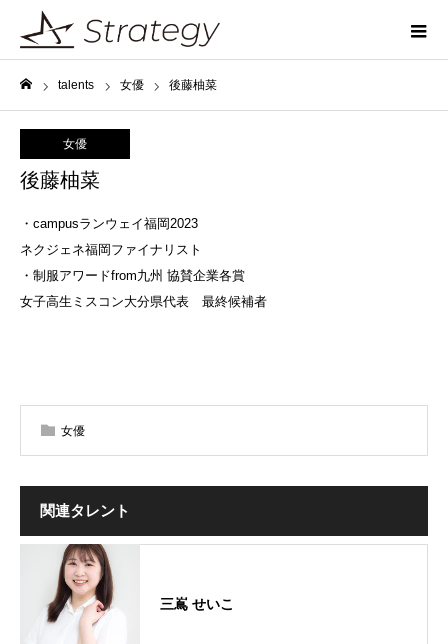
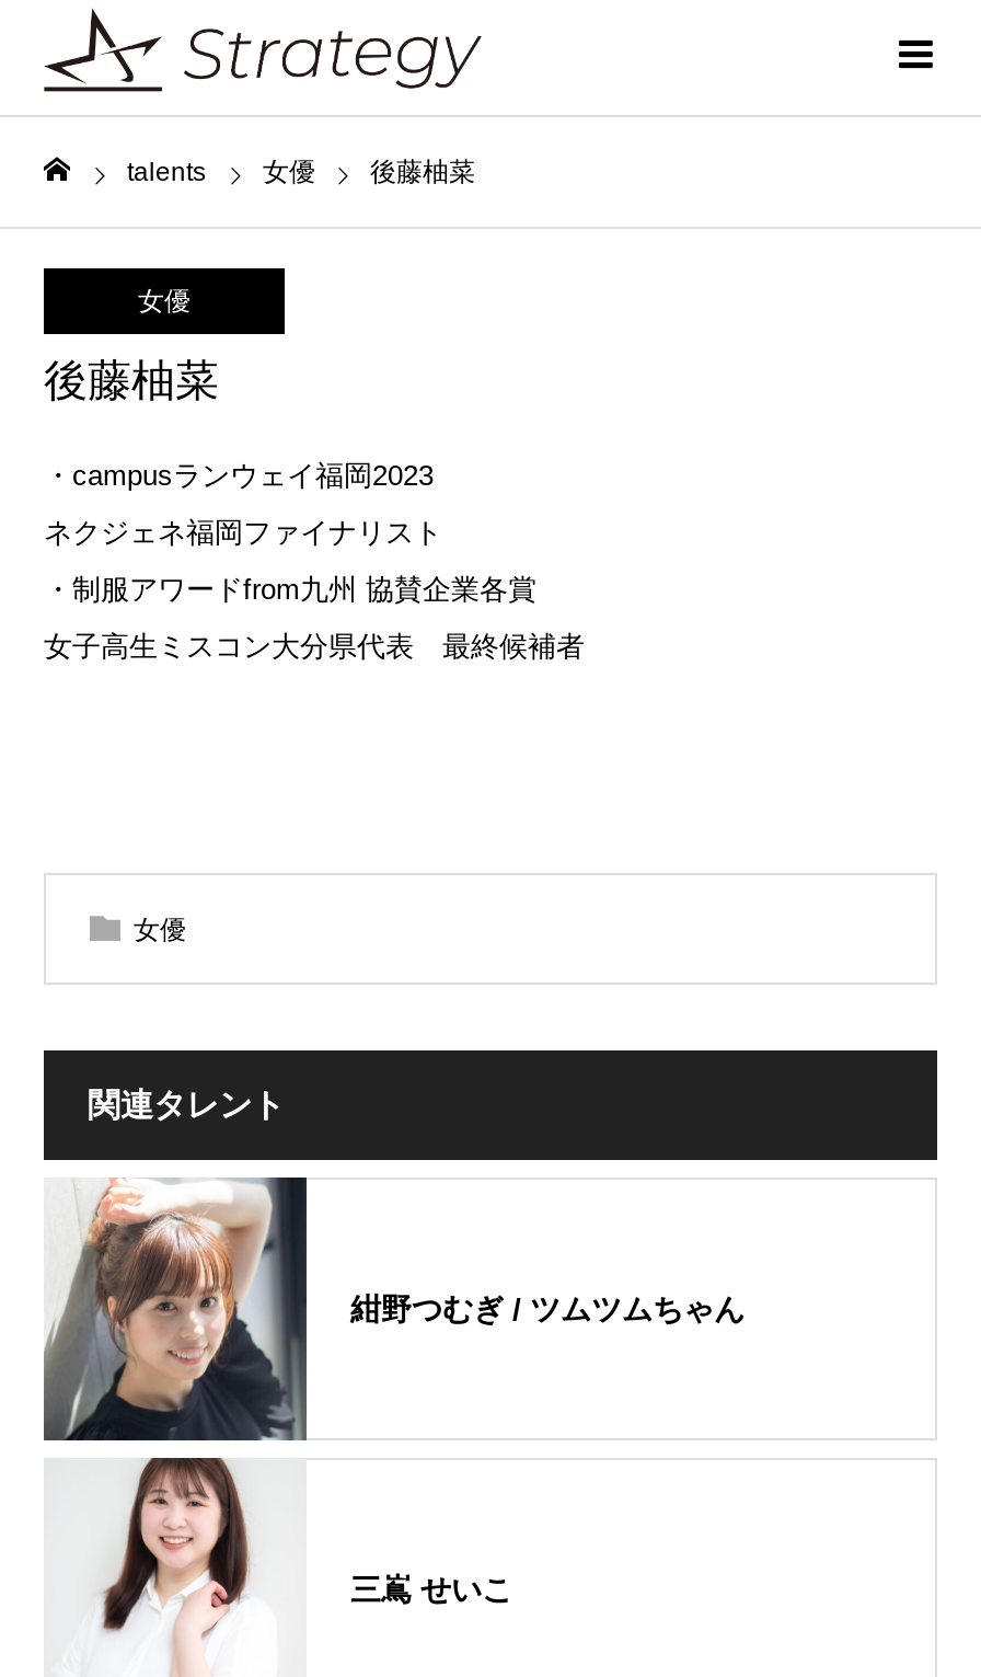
+ [image]
+ 紺野つむぎ / ツムツムちゃん
